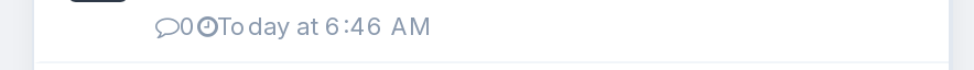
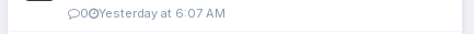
- Today at 6:46 AM
+ Yesterday at 6:07 AM
